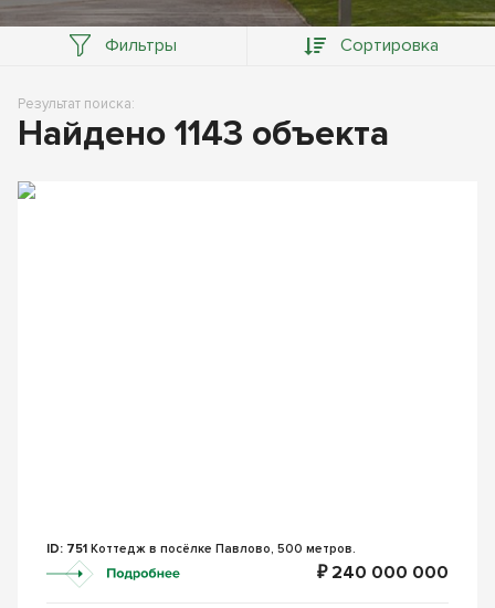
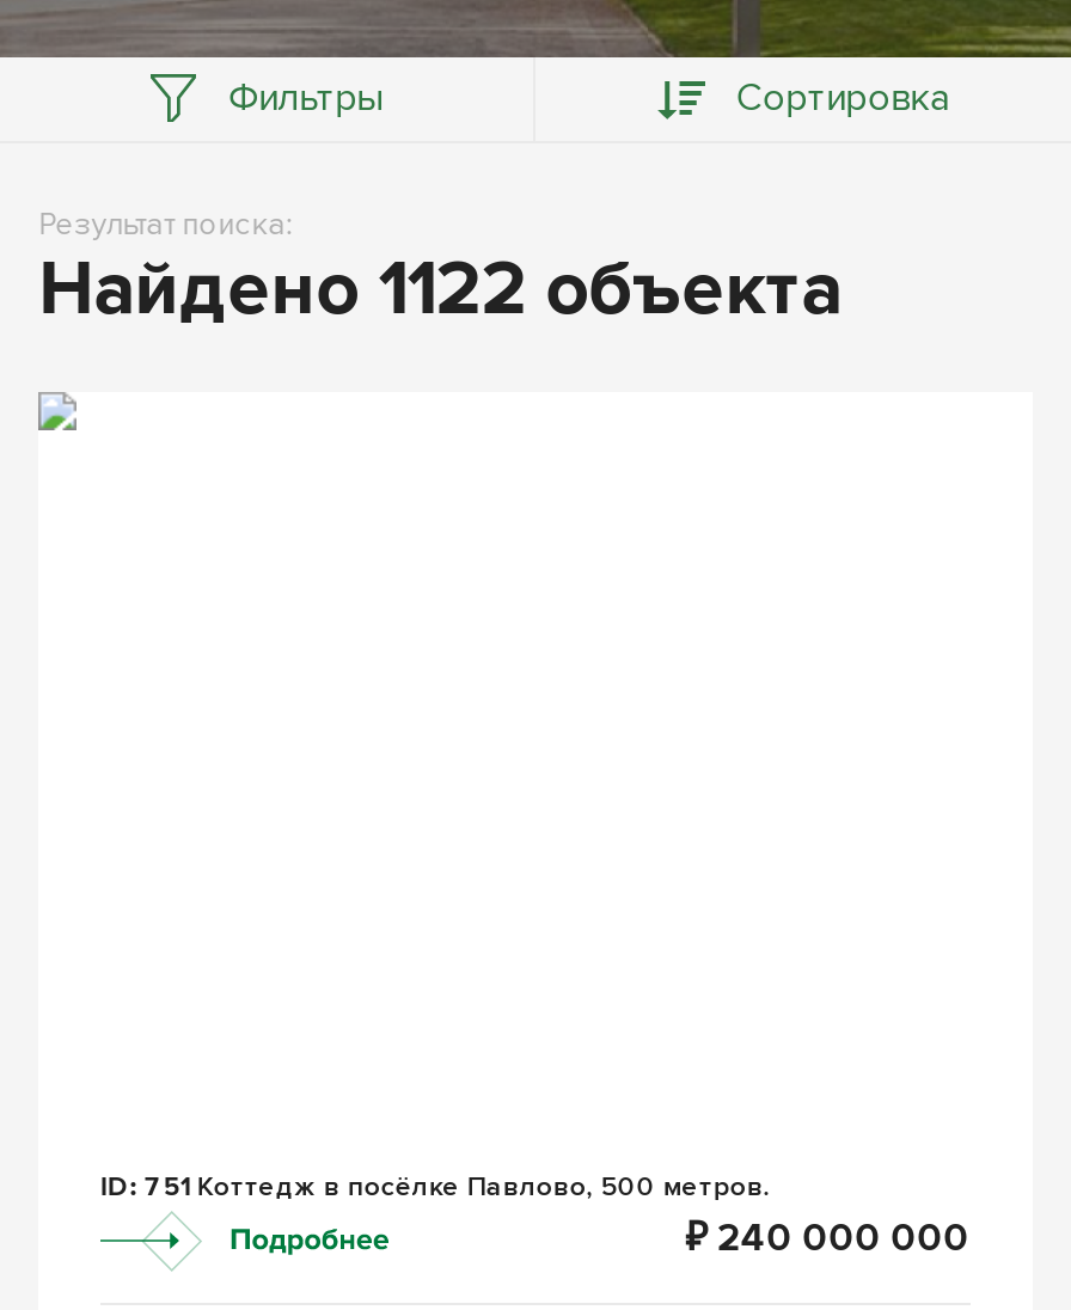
- Найдено 1143 объекта
+ Найдено 1122 объекта
